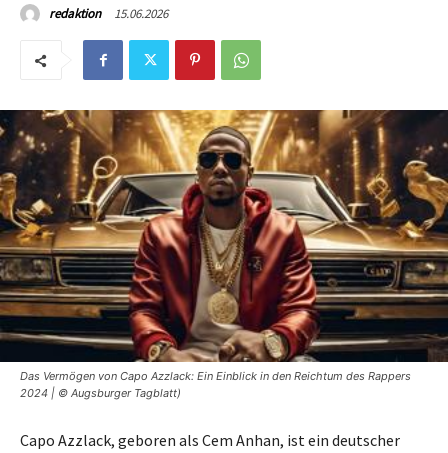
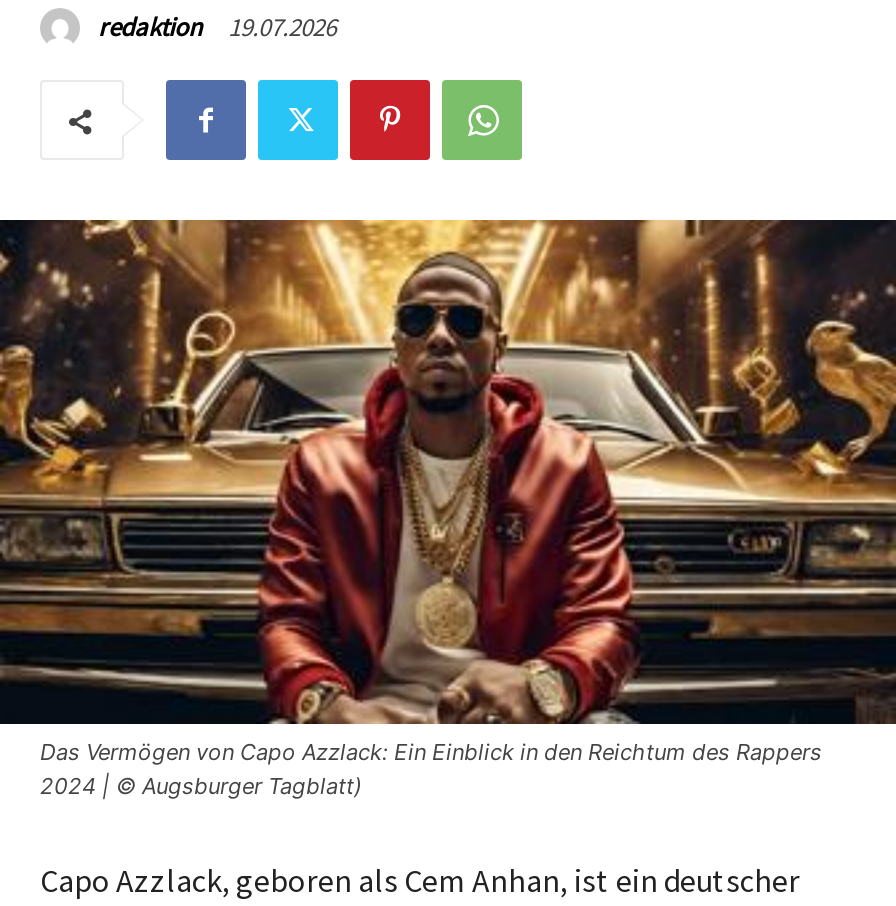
- redaktion 15.06.2026
+ redaktion 19.07.2026
